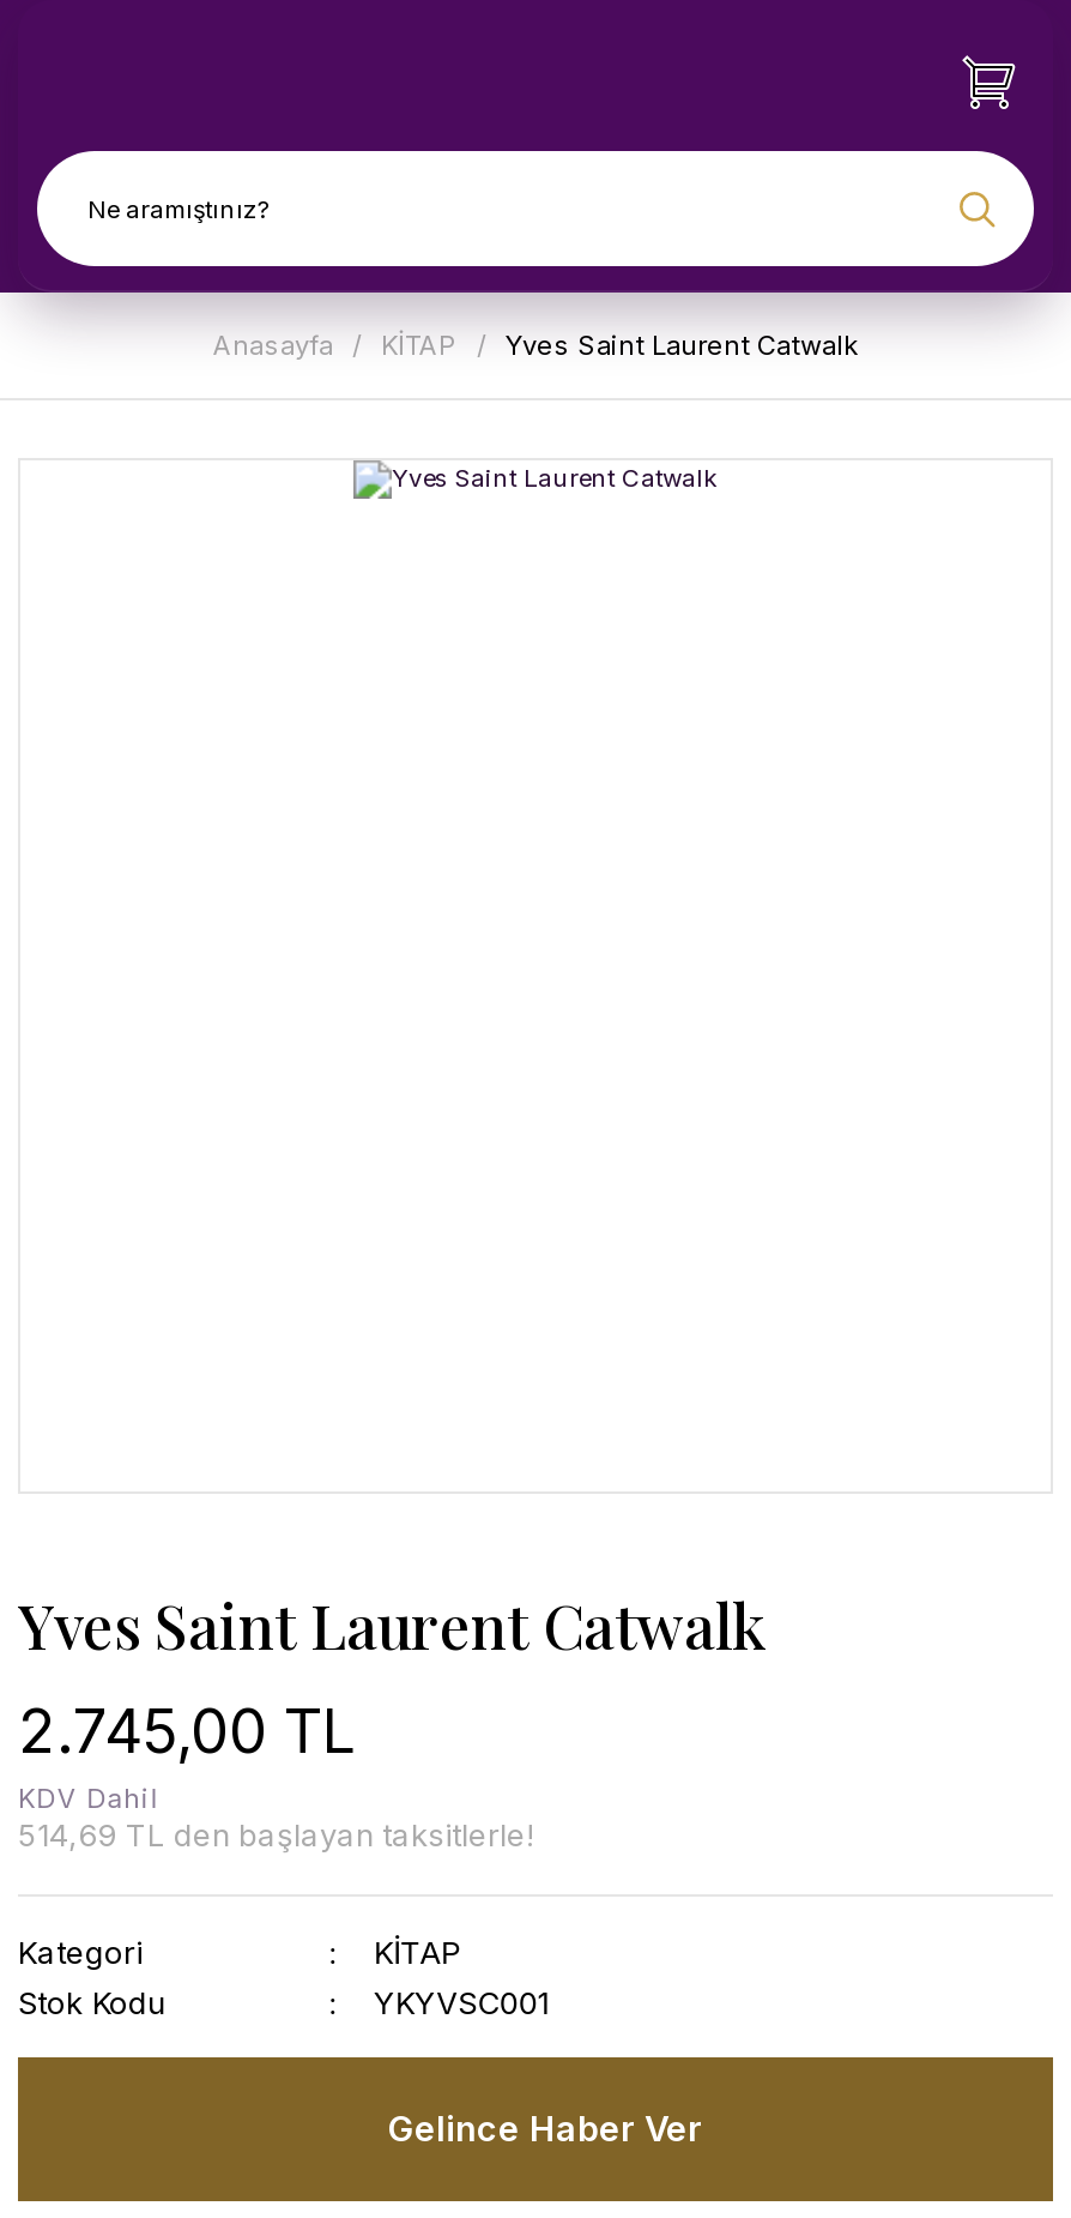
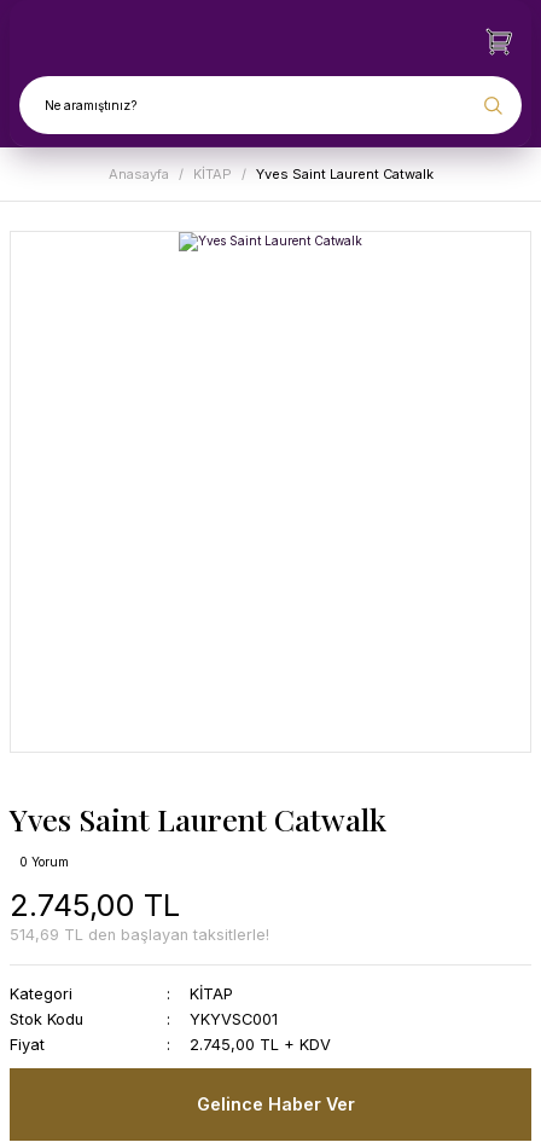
+ 0 Yorum

- KDV Dahil

+ Fiyat
+ 2.745,00 TL + KDV
